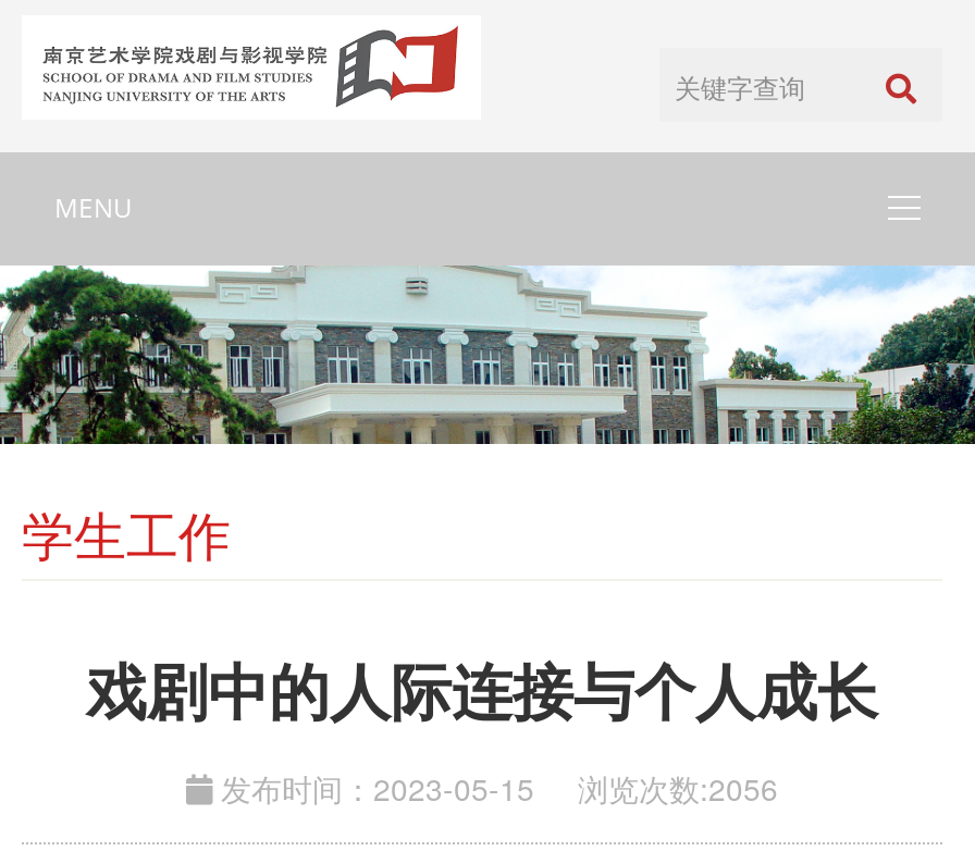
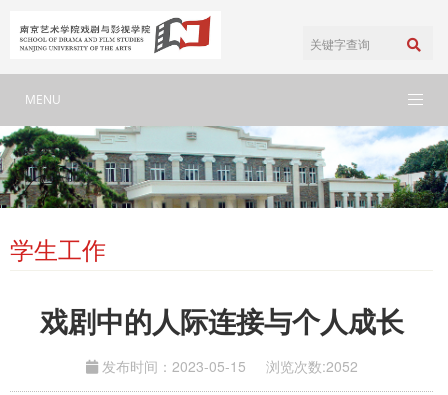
- 发布时间：2023-05-15 浏览次数:2056
+ 发布时间：2023-05-15 浏览次数:2052
